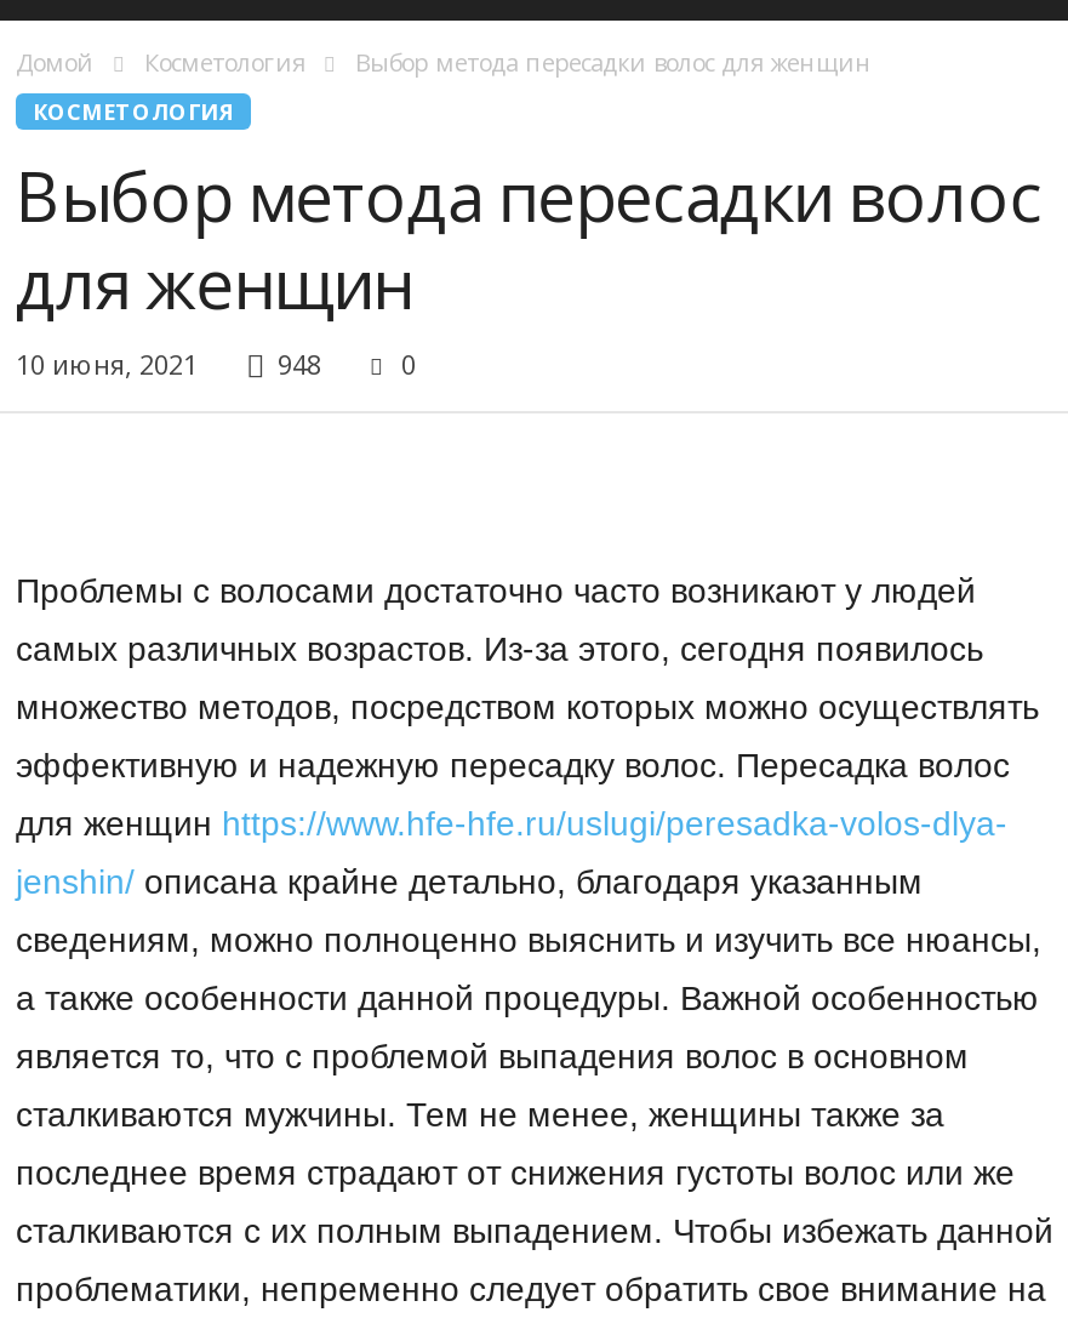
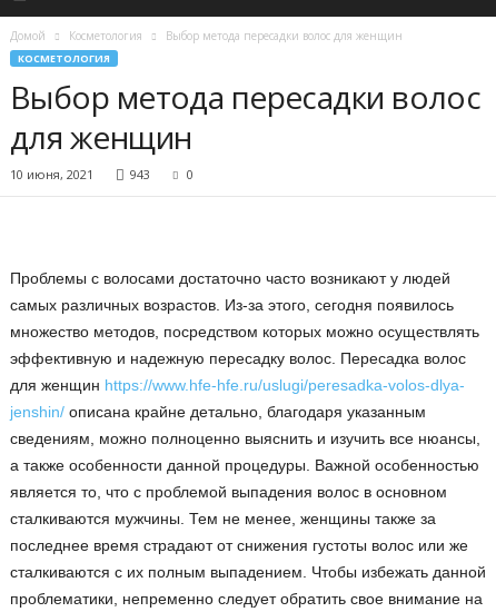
- 948
+ 943
